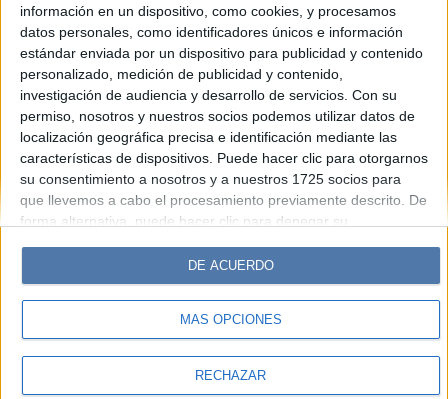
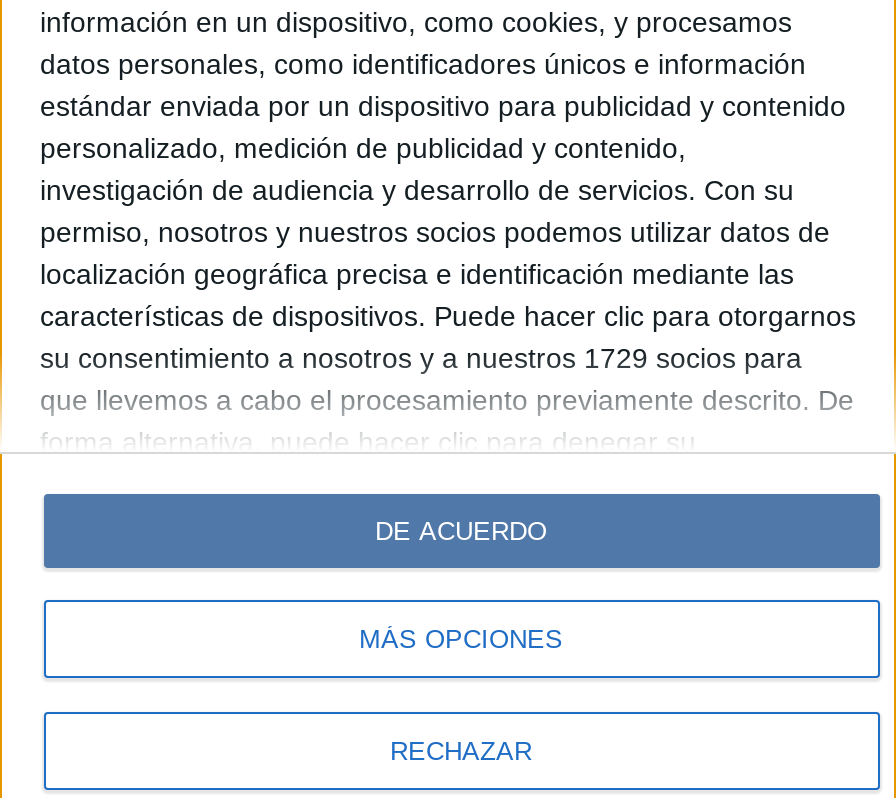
- su consentimiento a nosotros y a nuestros 1725 socios para
+ su consentimiento a nosotros y a nuestros 1729 socios para
